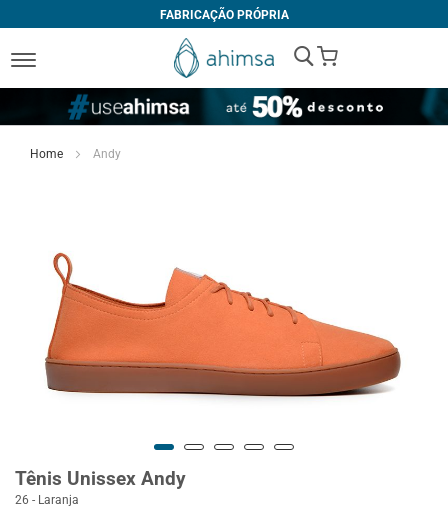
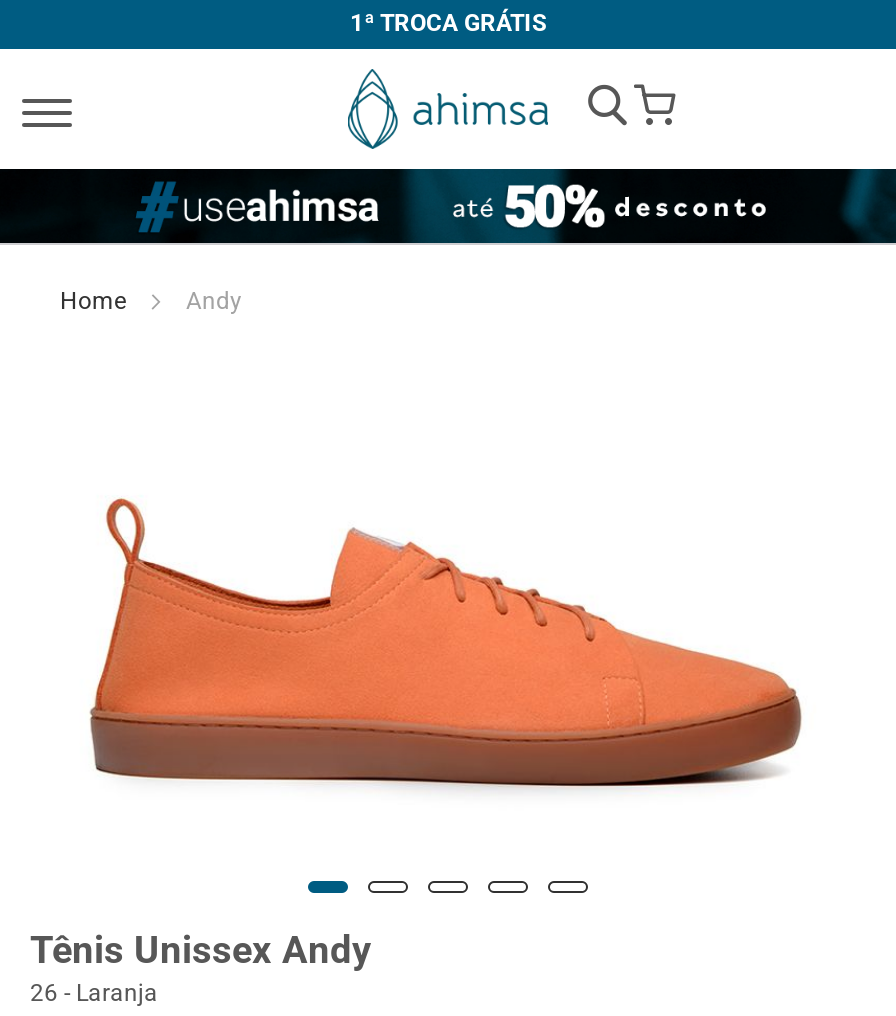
- FABRICAÇÃO PRÓPRIA
+ 1ª TROCA GRÁTIS
